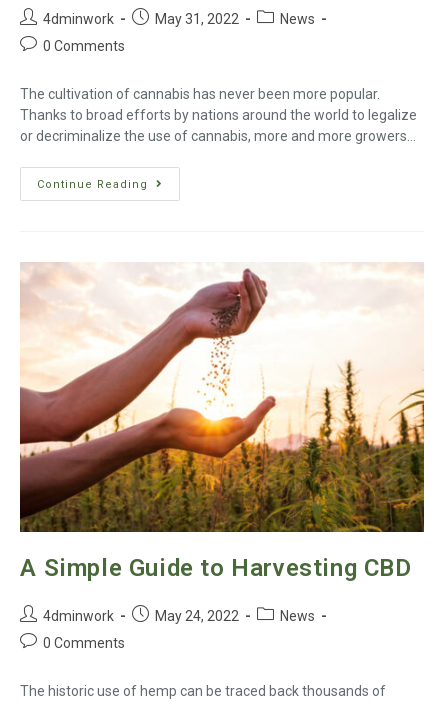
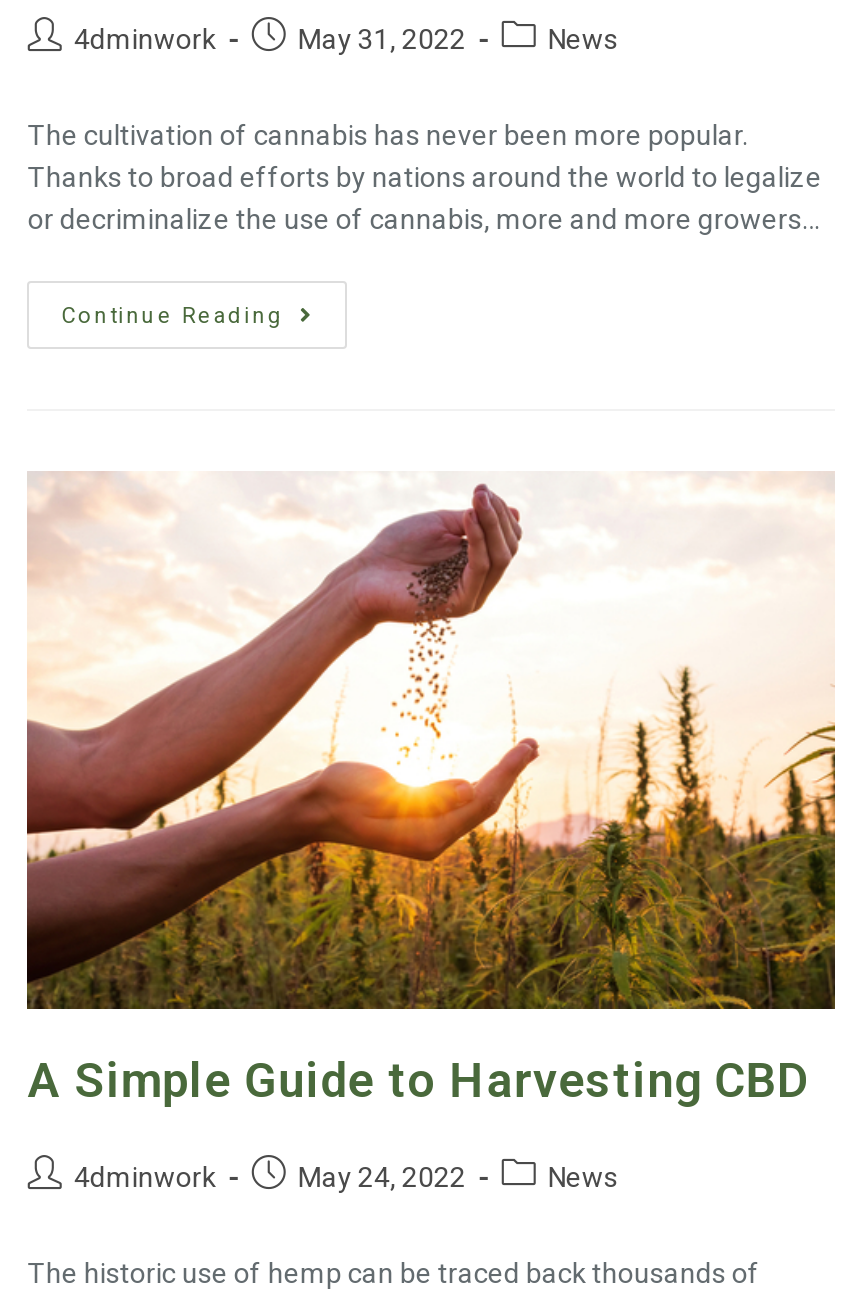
- 0 Comments

- 0 Comments
